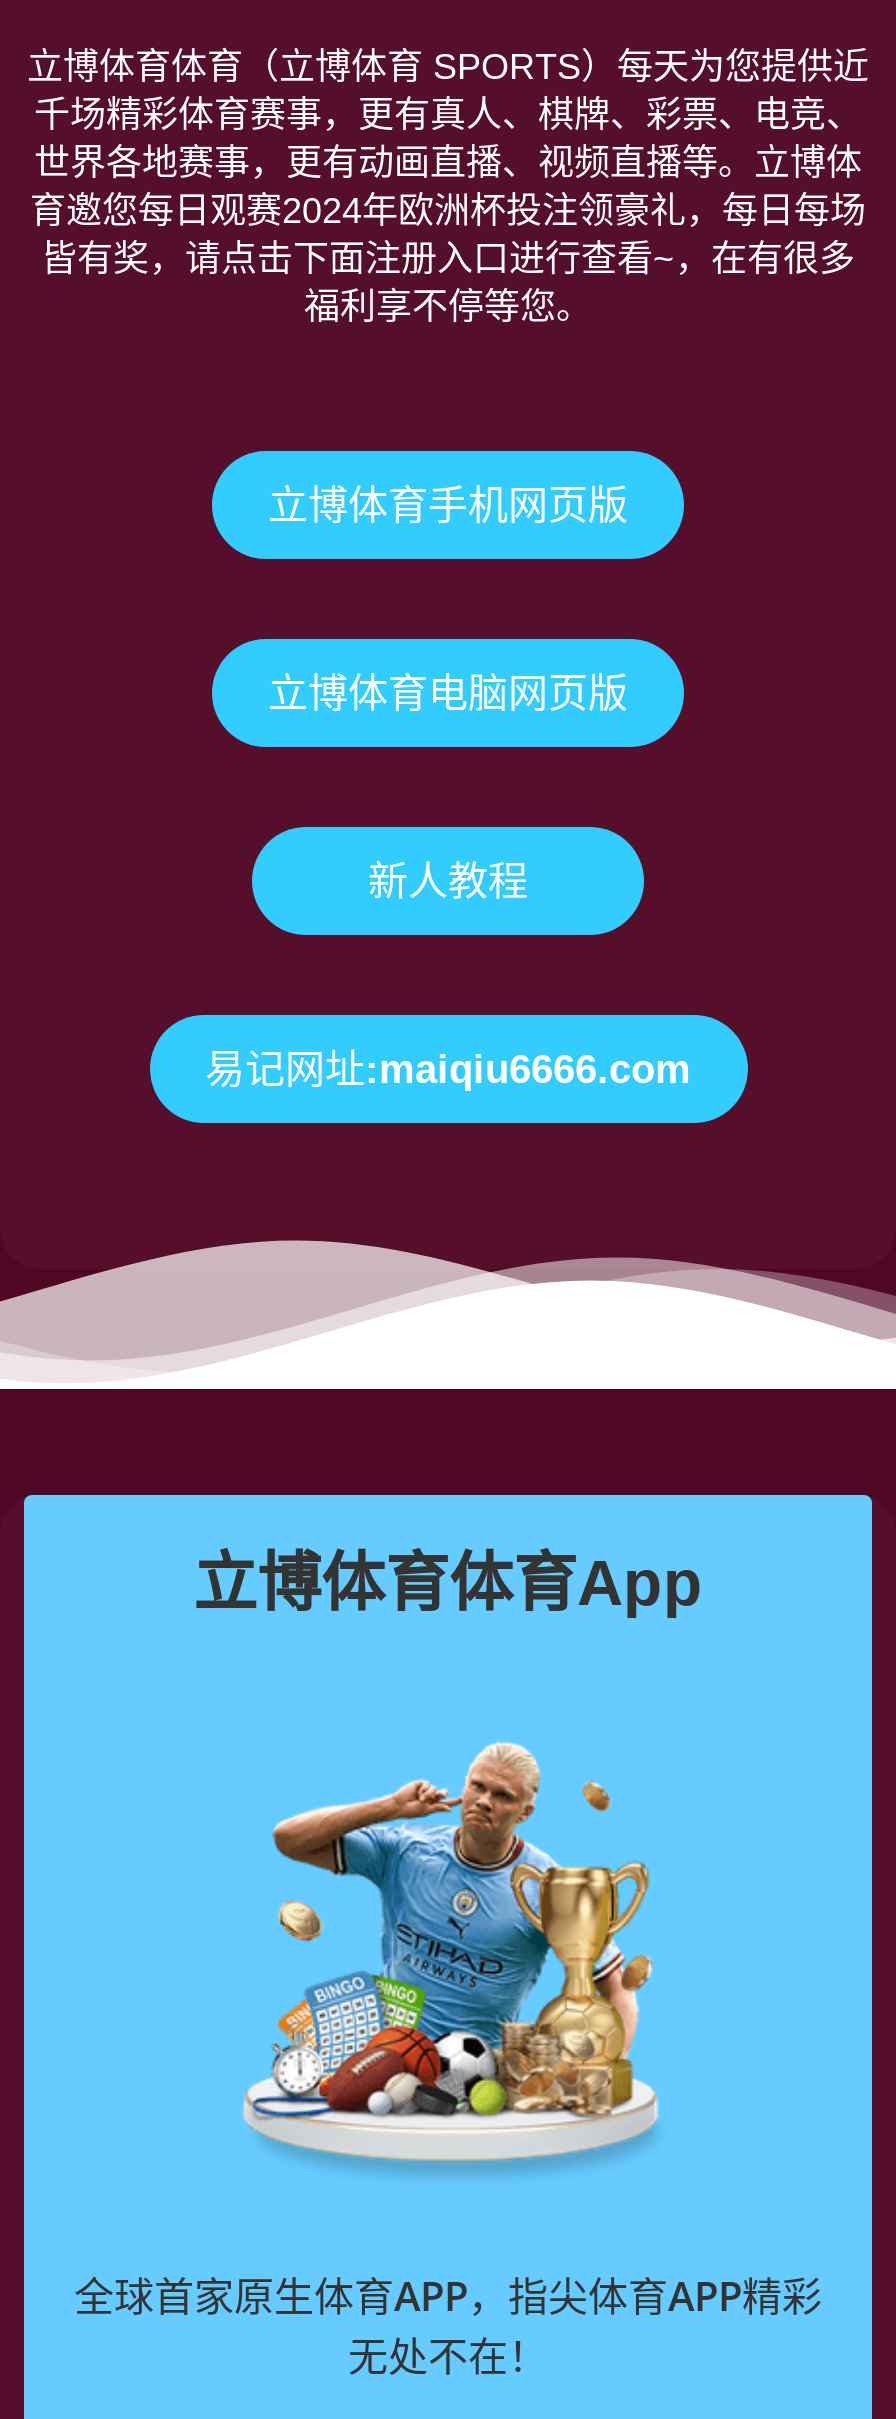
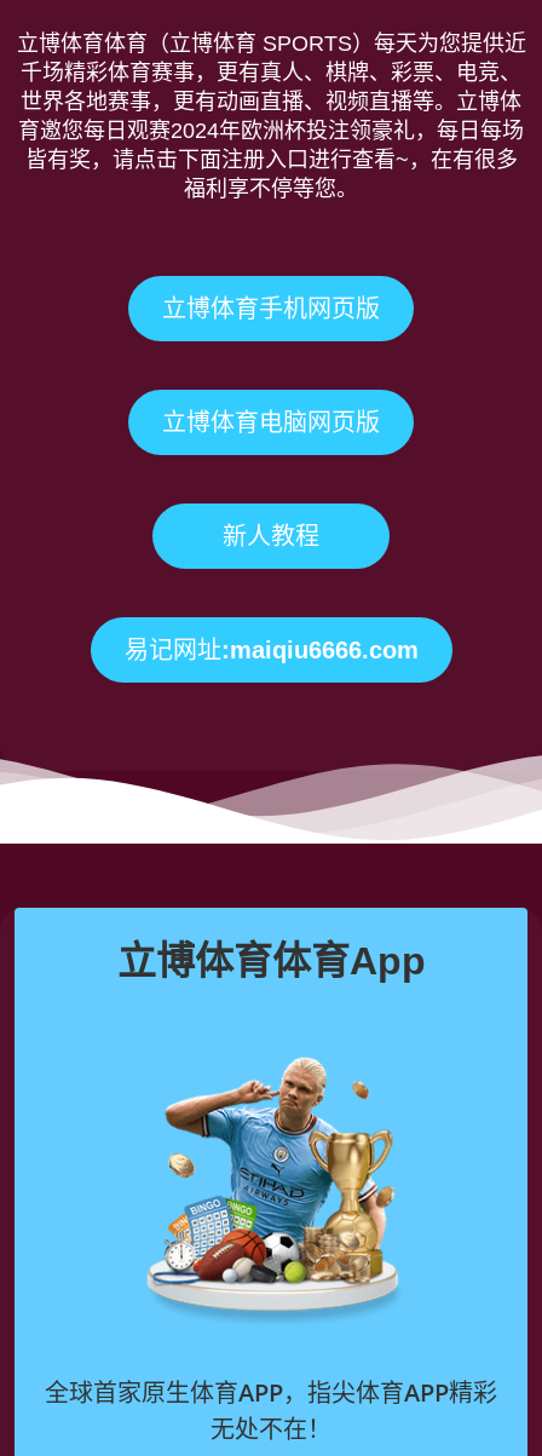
- [image]
+ [image]
